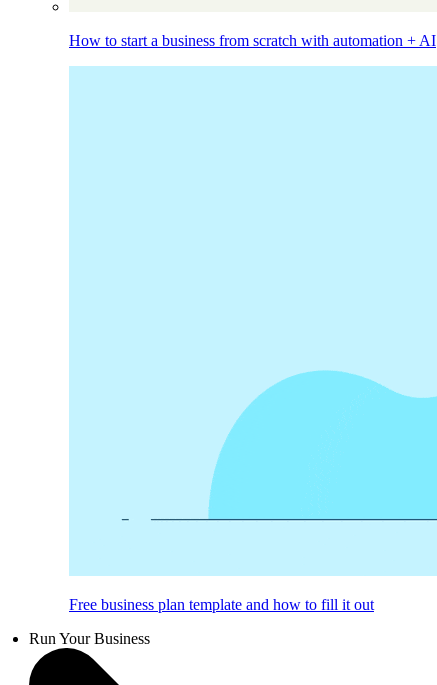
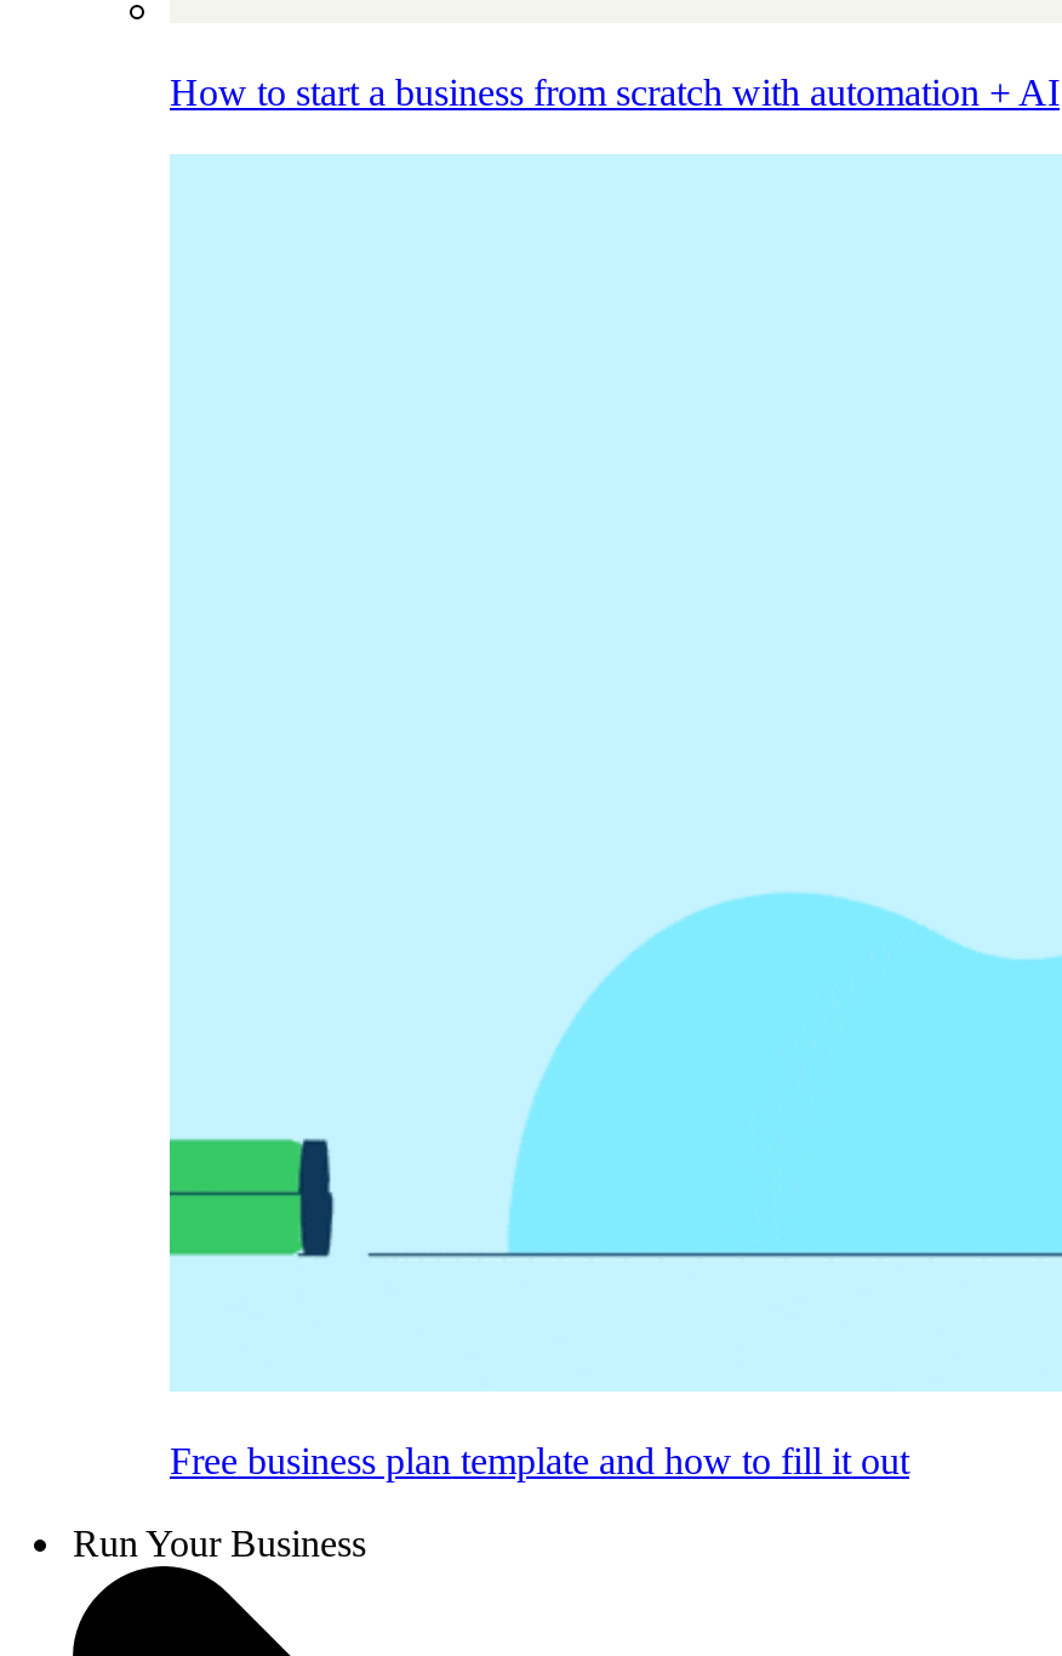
+ [image]
